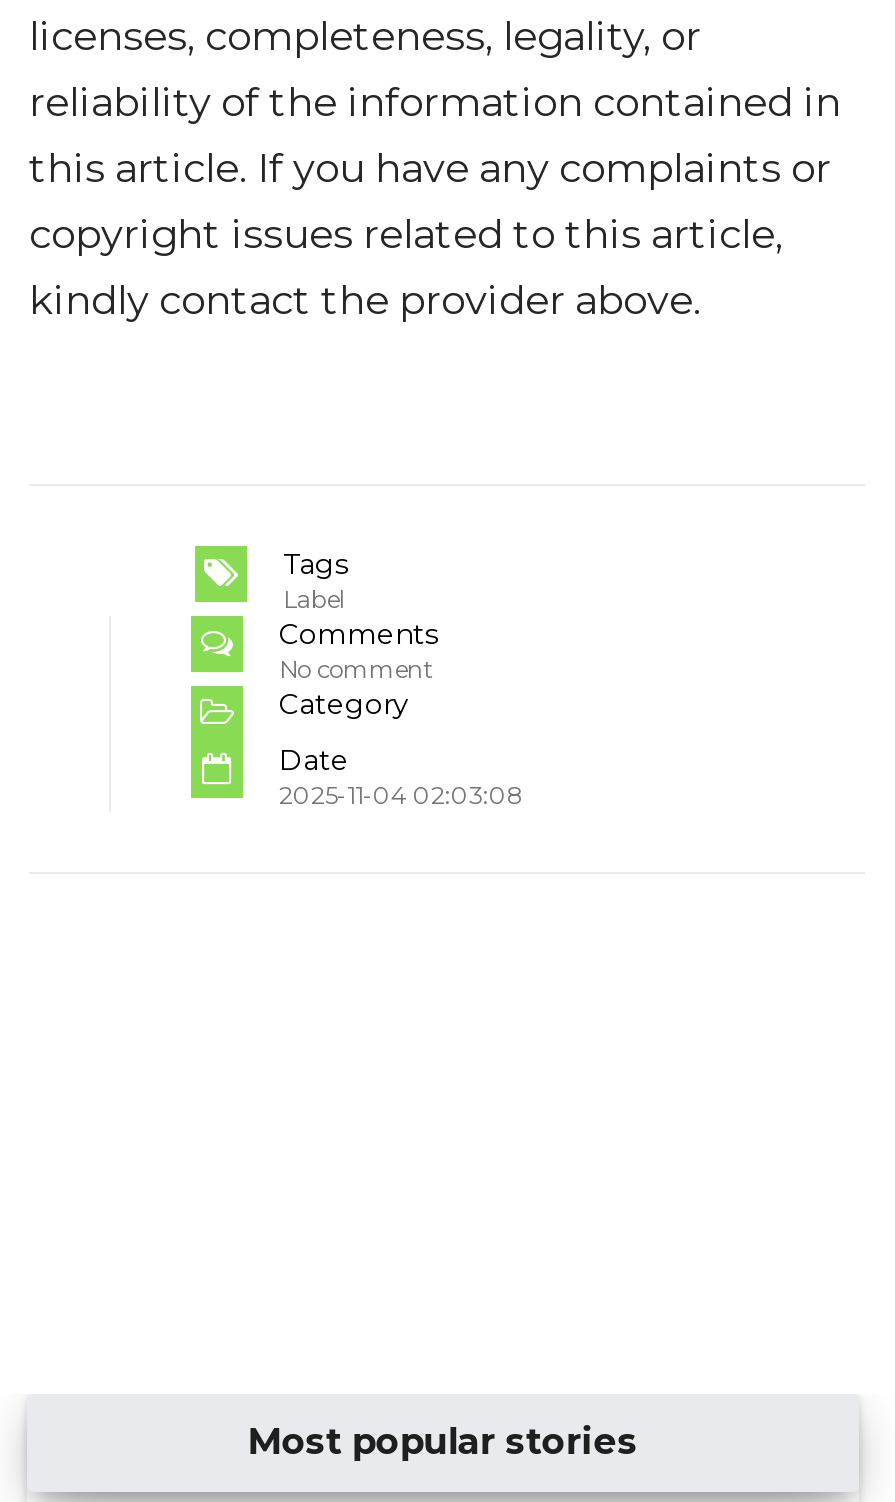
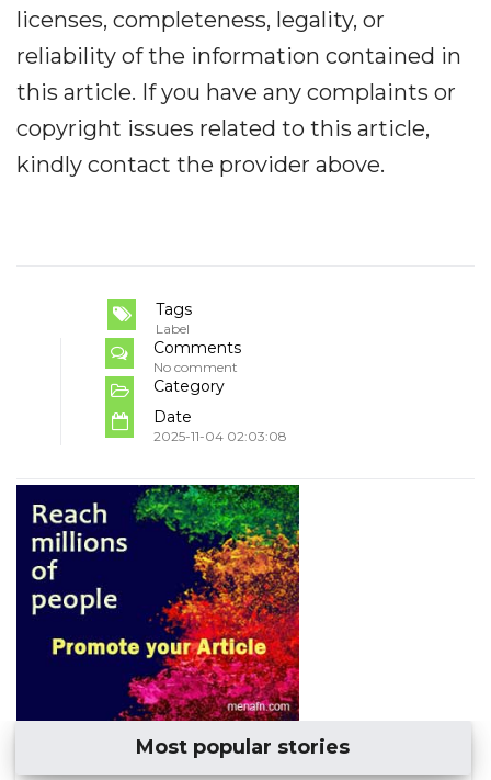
+ [image]
